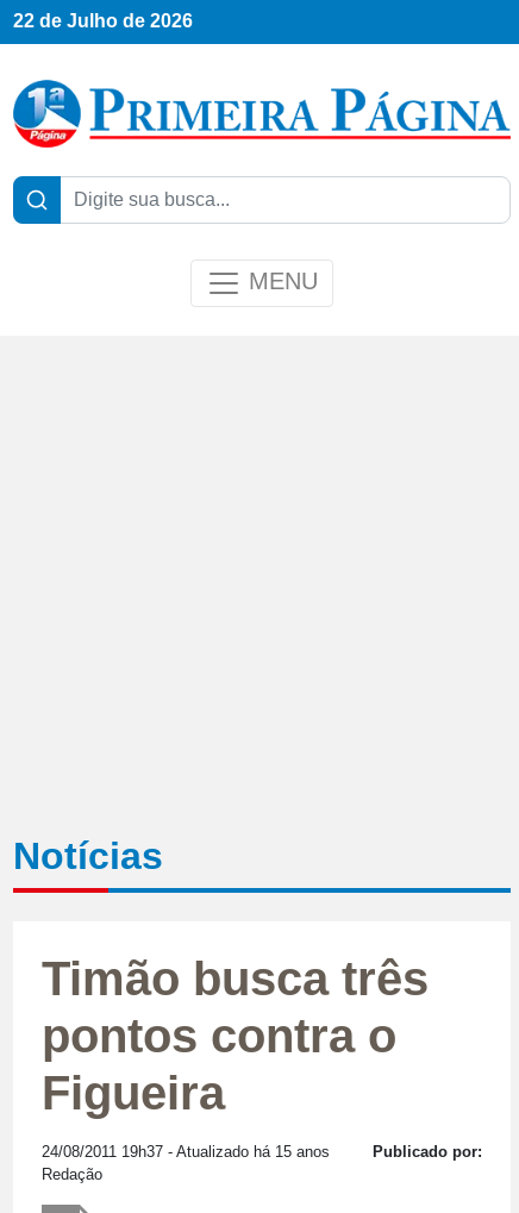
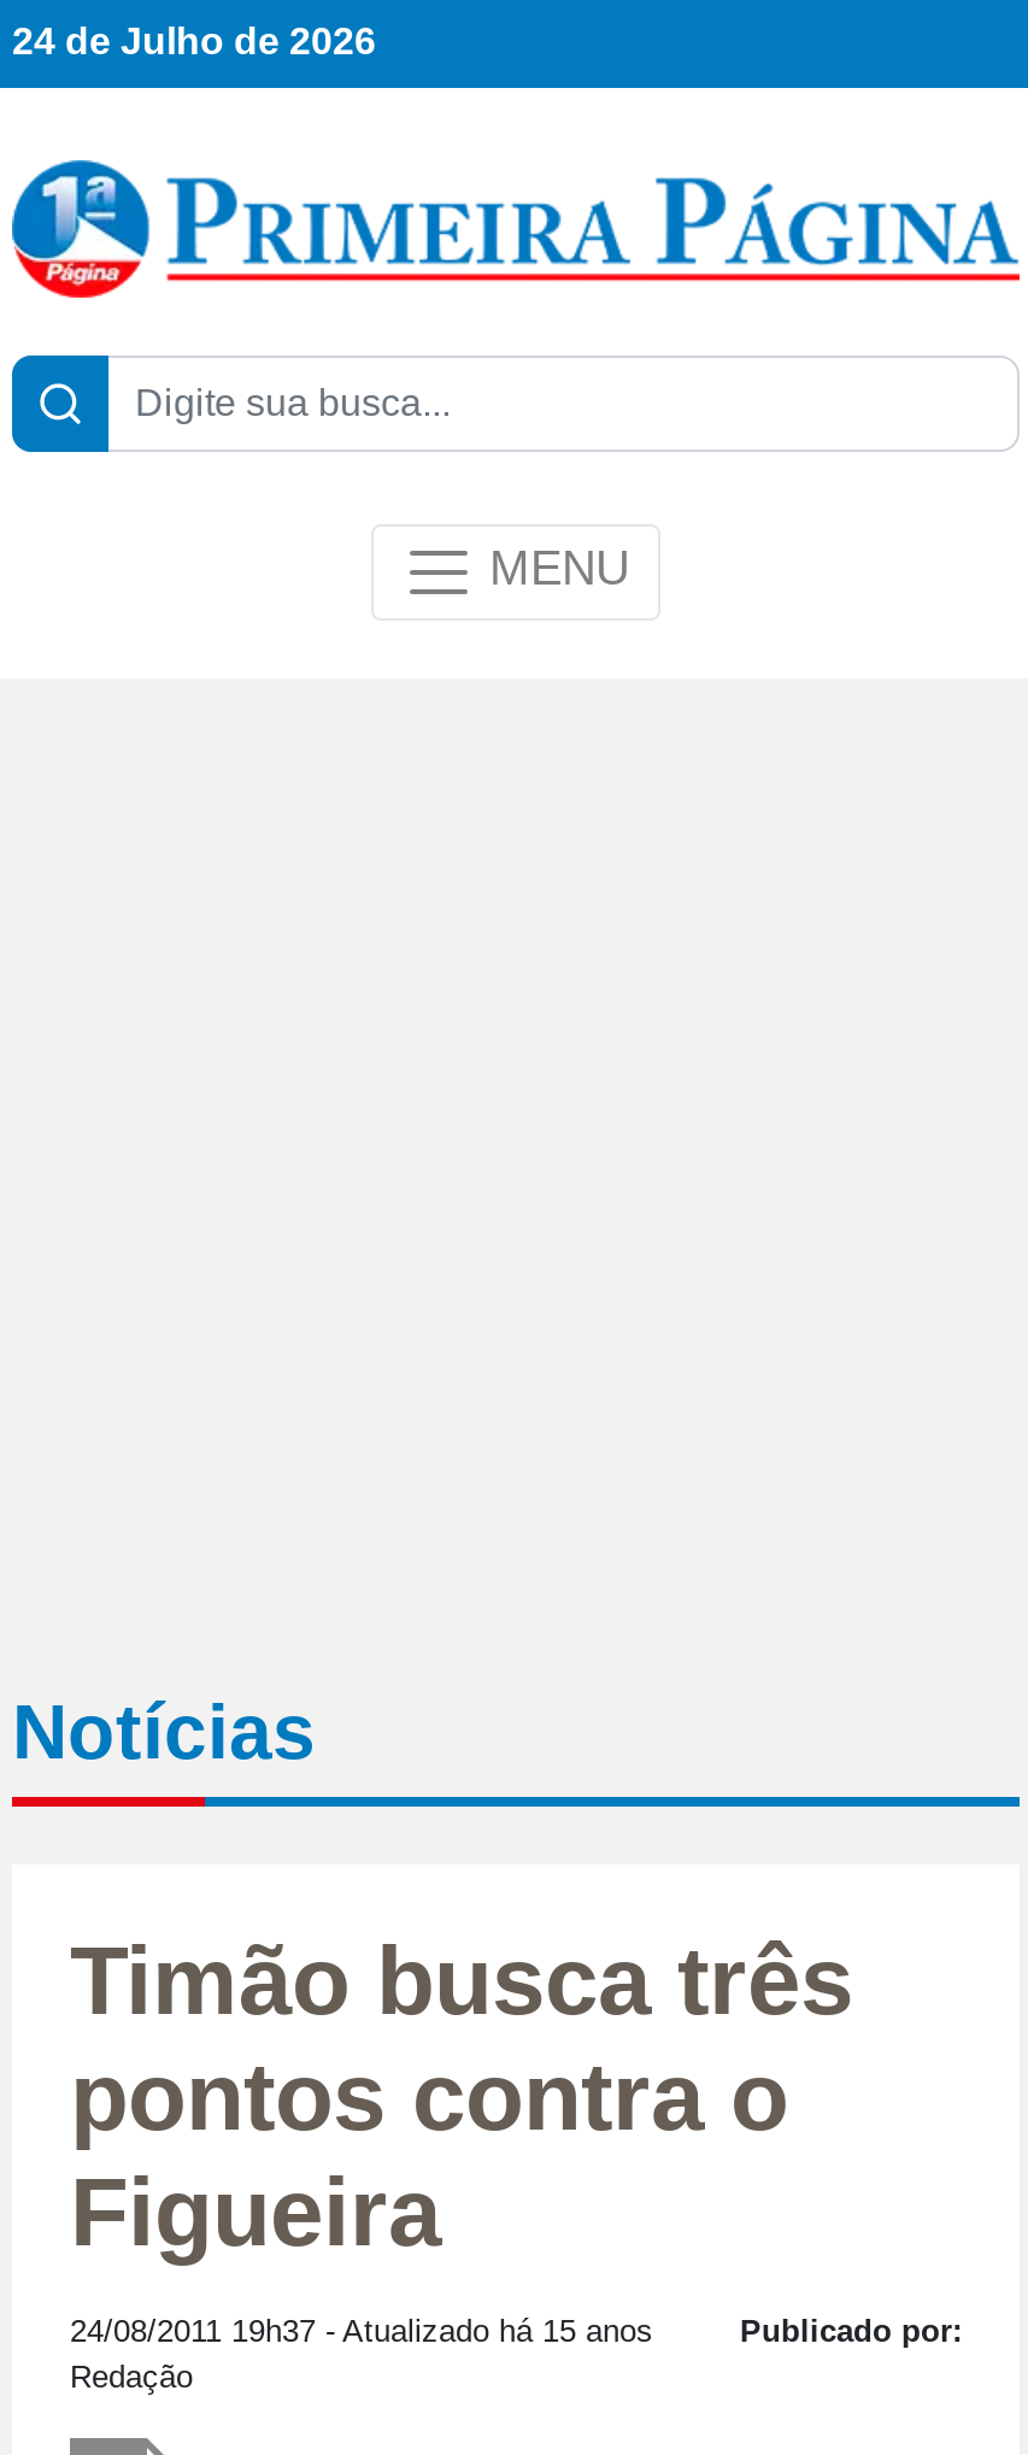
- 22 de Julho de 2026
+ 24 de Julho de 2026
